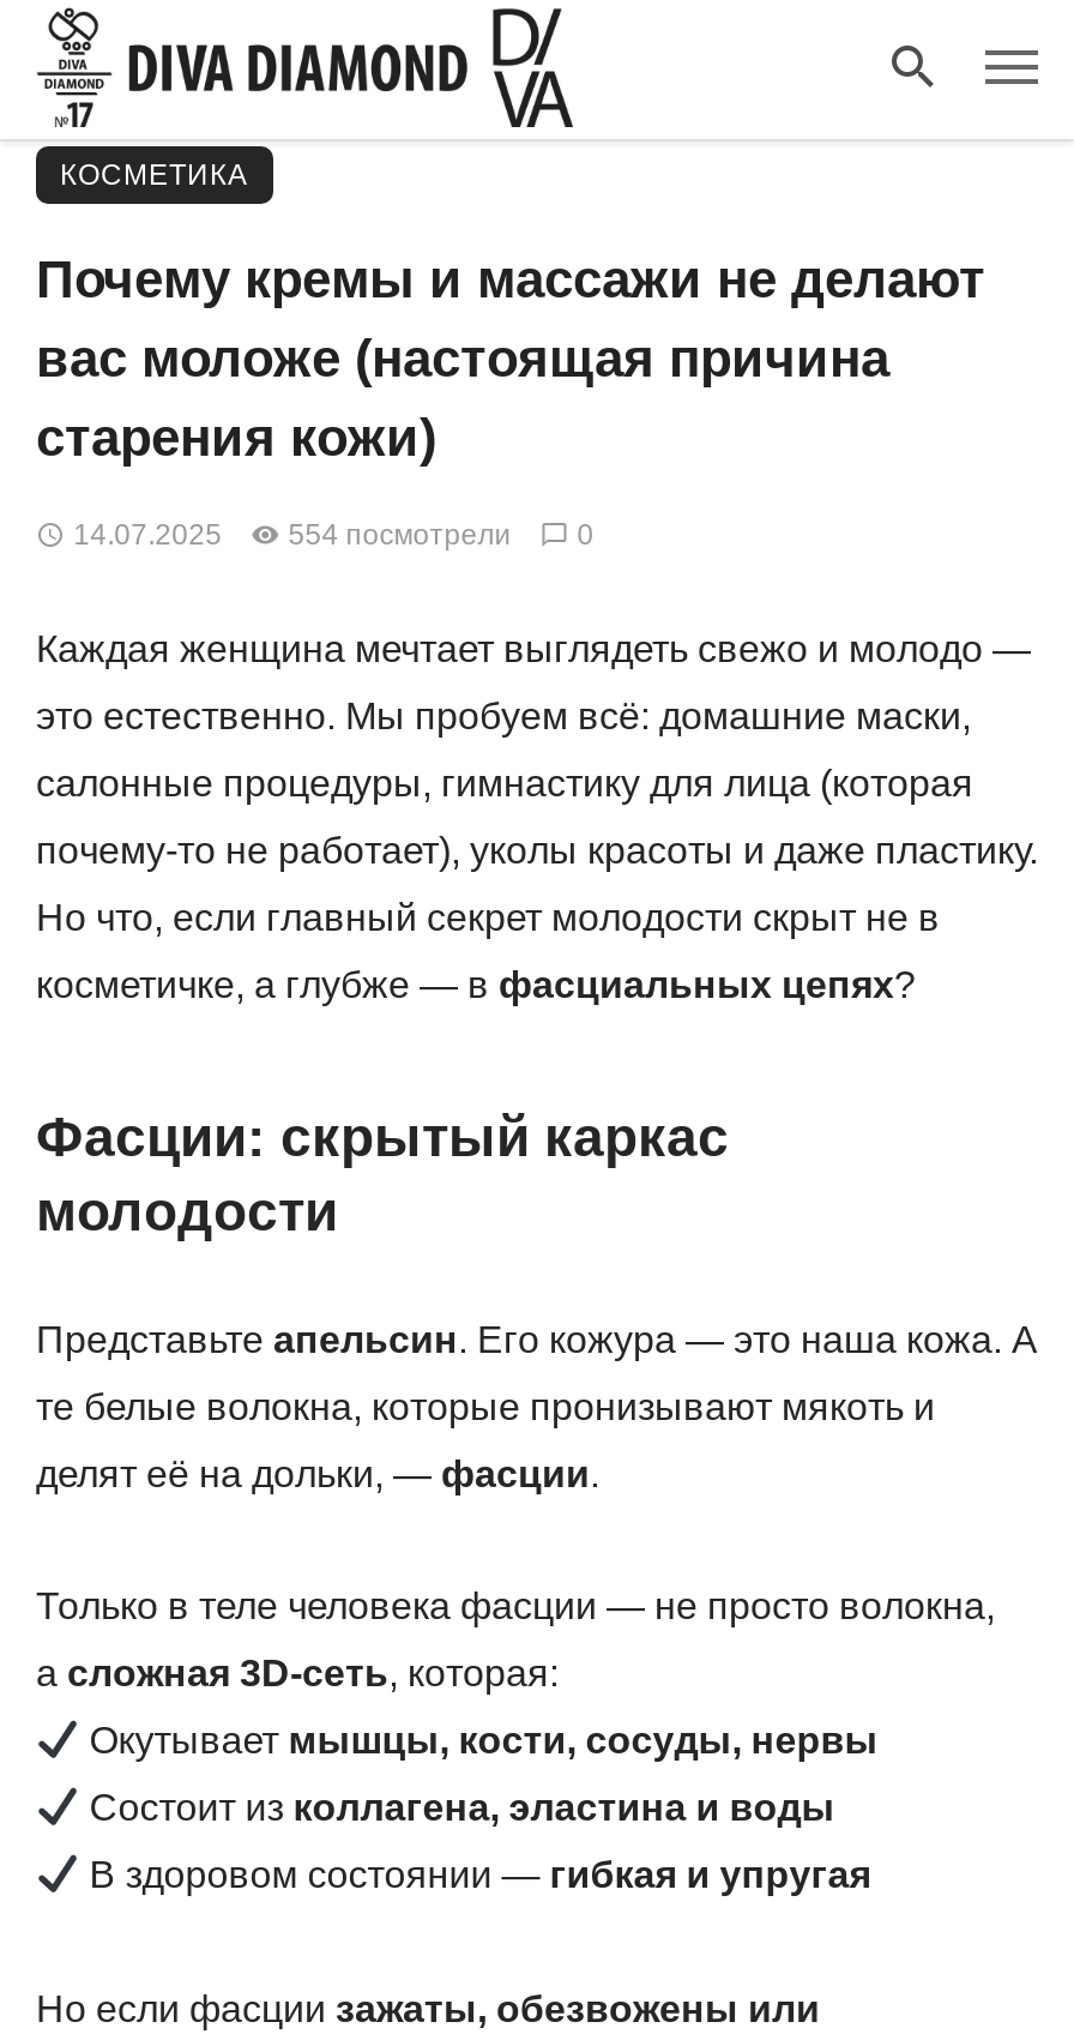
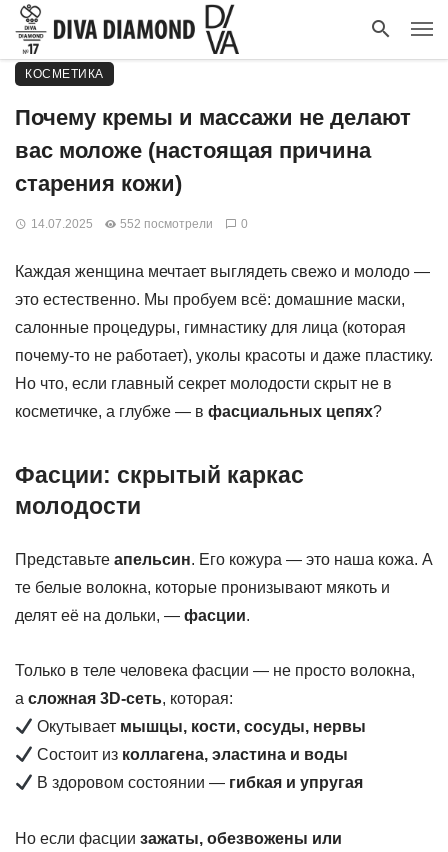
- 14.07.2025 554 посмотрели 0
+ 14.07.2025 552 посмотрели 0
